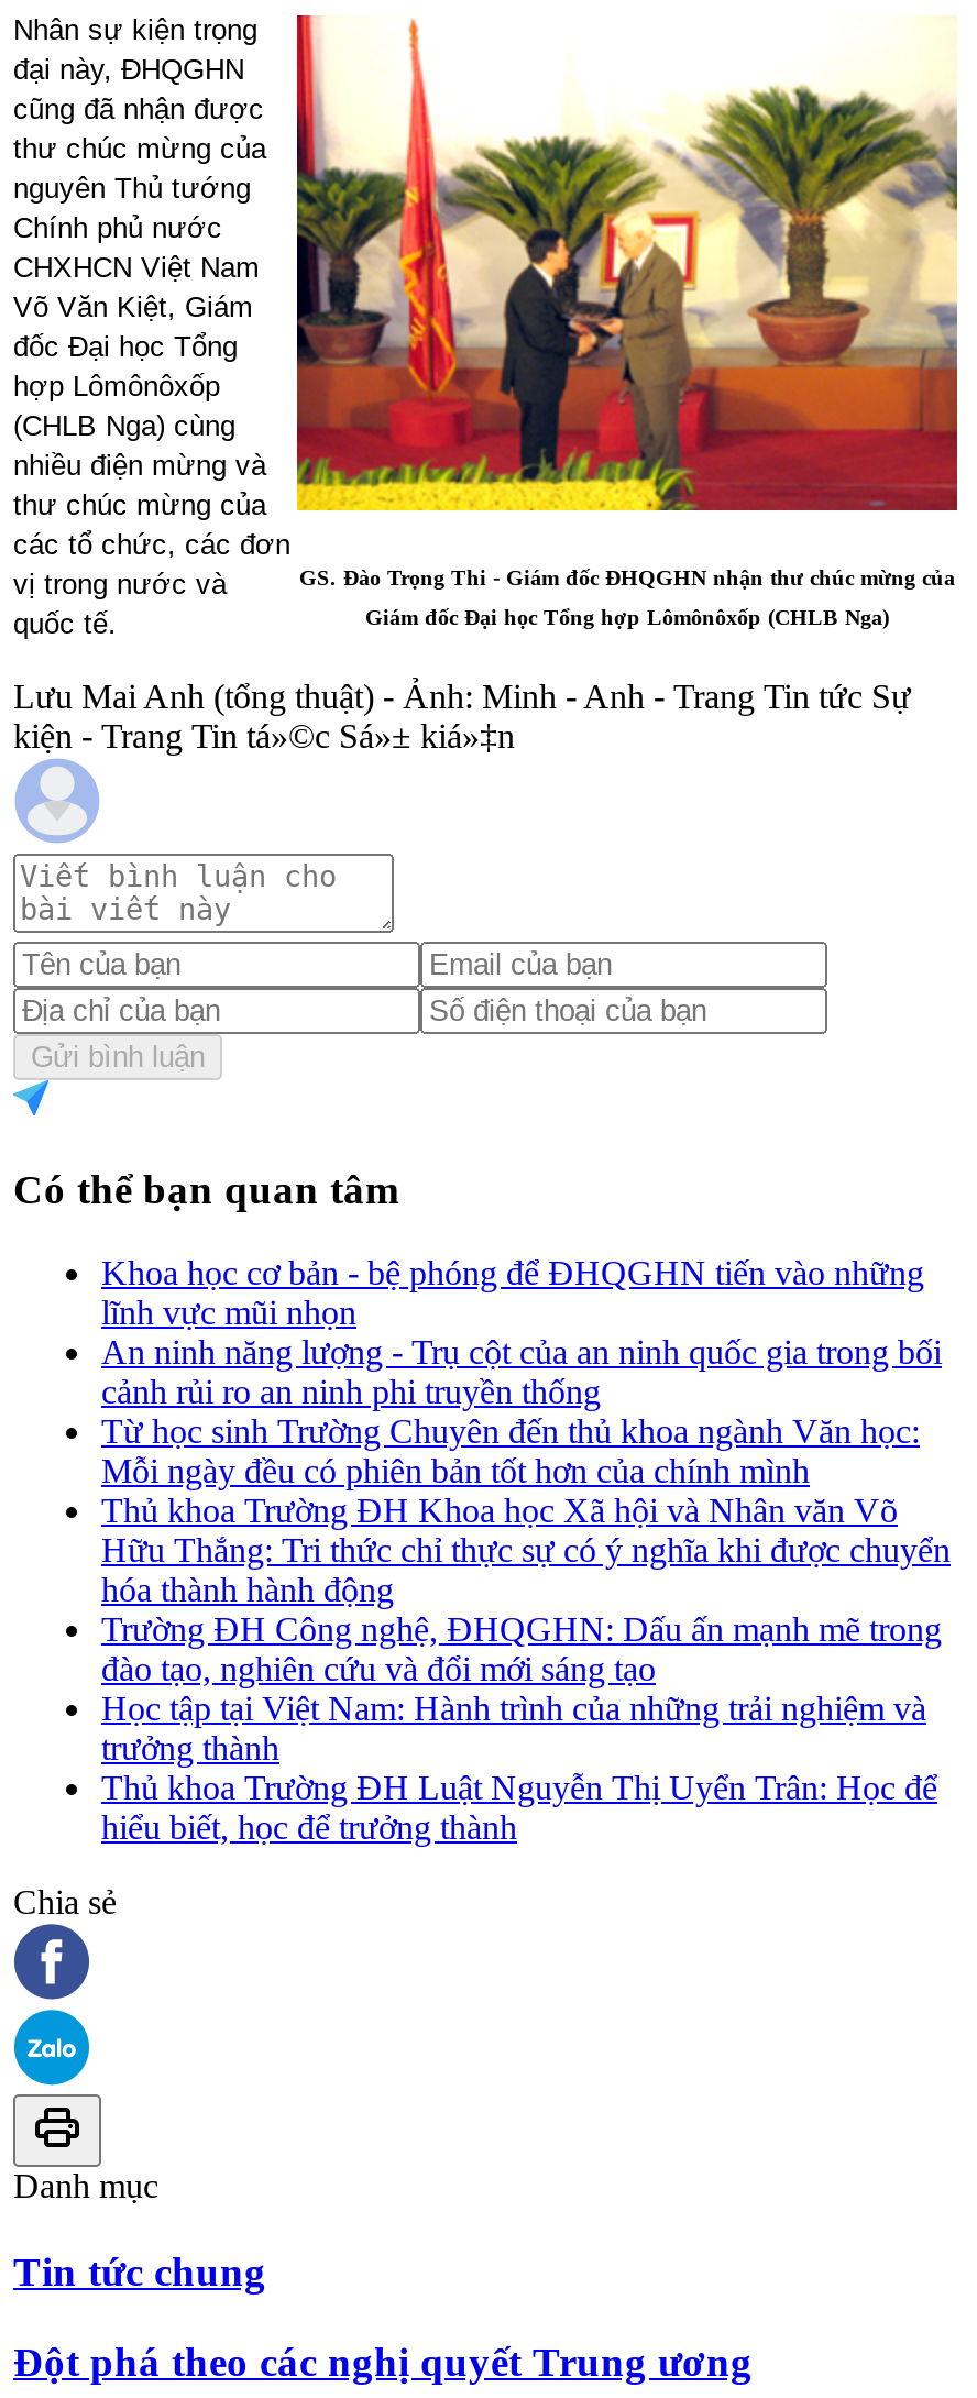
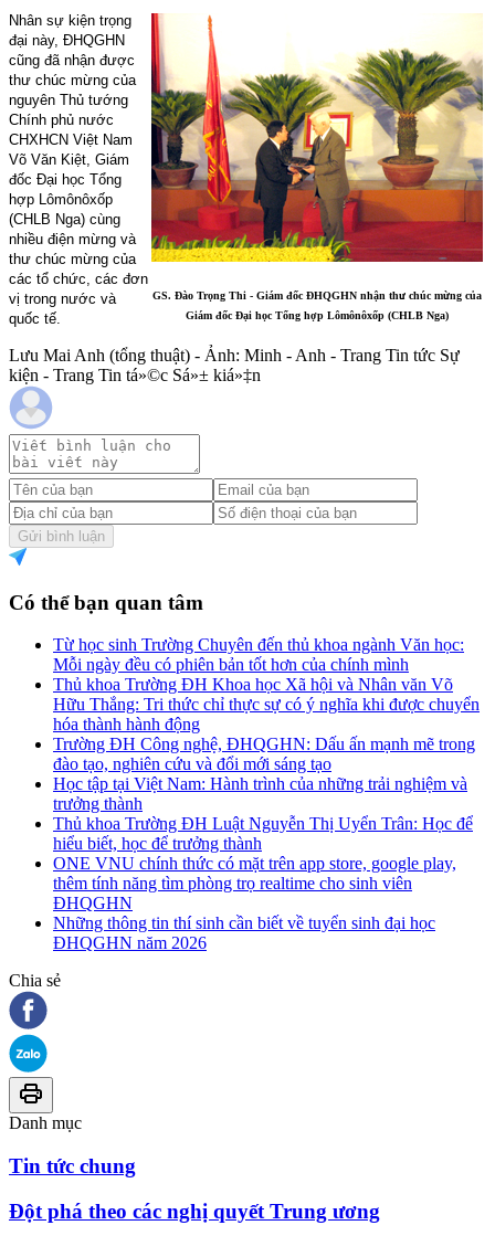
- Khoa học cơ bản - bệ phóng để ĐHQGHN tiến vào những
- lĩnh vực mũi nhọn
- An ninh năng lượng - Trụ cột của an ninh quốc gia trong bối
- cảnh rủi ro an ninh phi truyền thống

moved up: Từ học sinh Trường Chuyên đến thủ khoa ngành Văn học: | Mỗi ngày đều có phiên bản tốt hơn của chính mình | Thủ khoa Trường ĐH Khoa học Xã hội và Nhân văn Võ | ... | Thủ khoa Trường ĐH Luật Nguyễn Thị Uyển Trân: Học để | hiểu biết, học để trưởng thành

+ ONE VNU chính thức có mặt trên app store, google play,
+ thêm tính năng tìm phòng trọ realtime cho sinh viên
+ ĐHQGHN
+ Những thông tin thí sinh cần biết về tuyển sinh đại học
+ ĐHQGHN năm 2026
